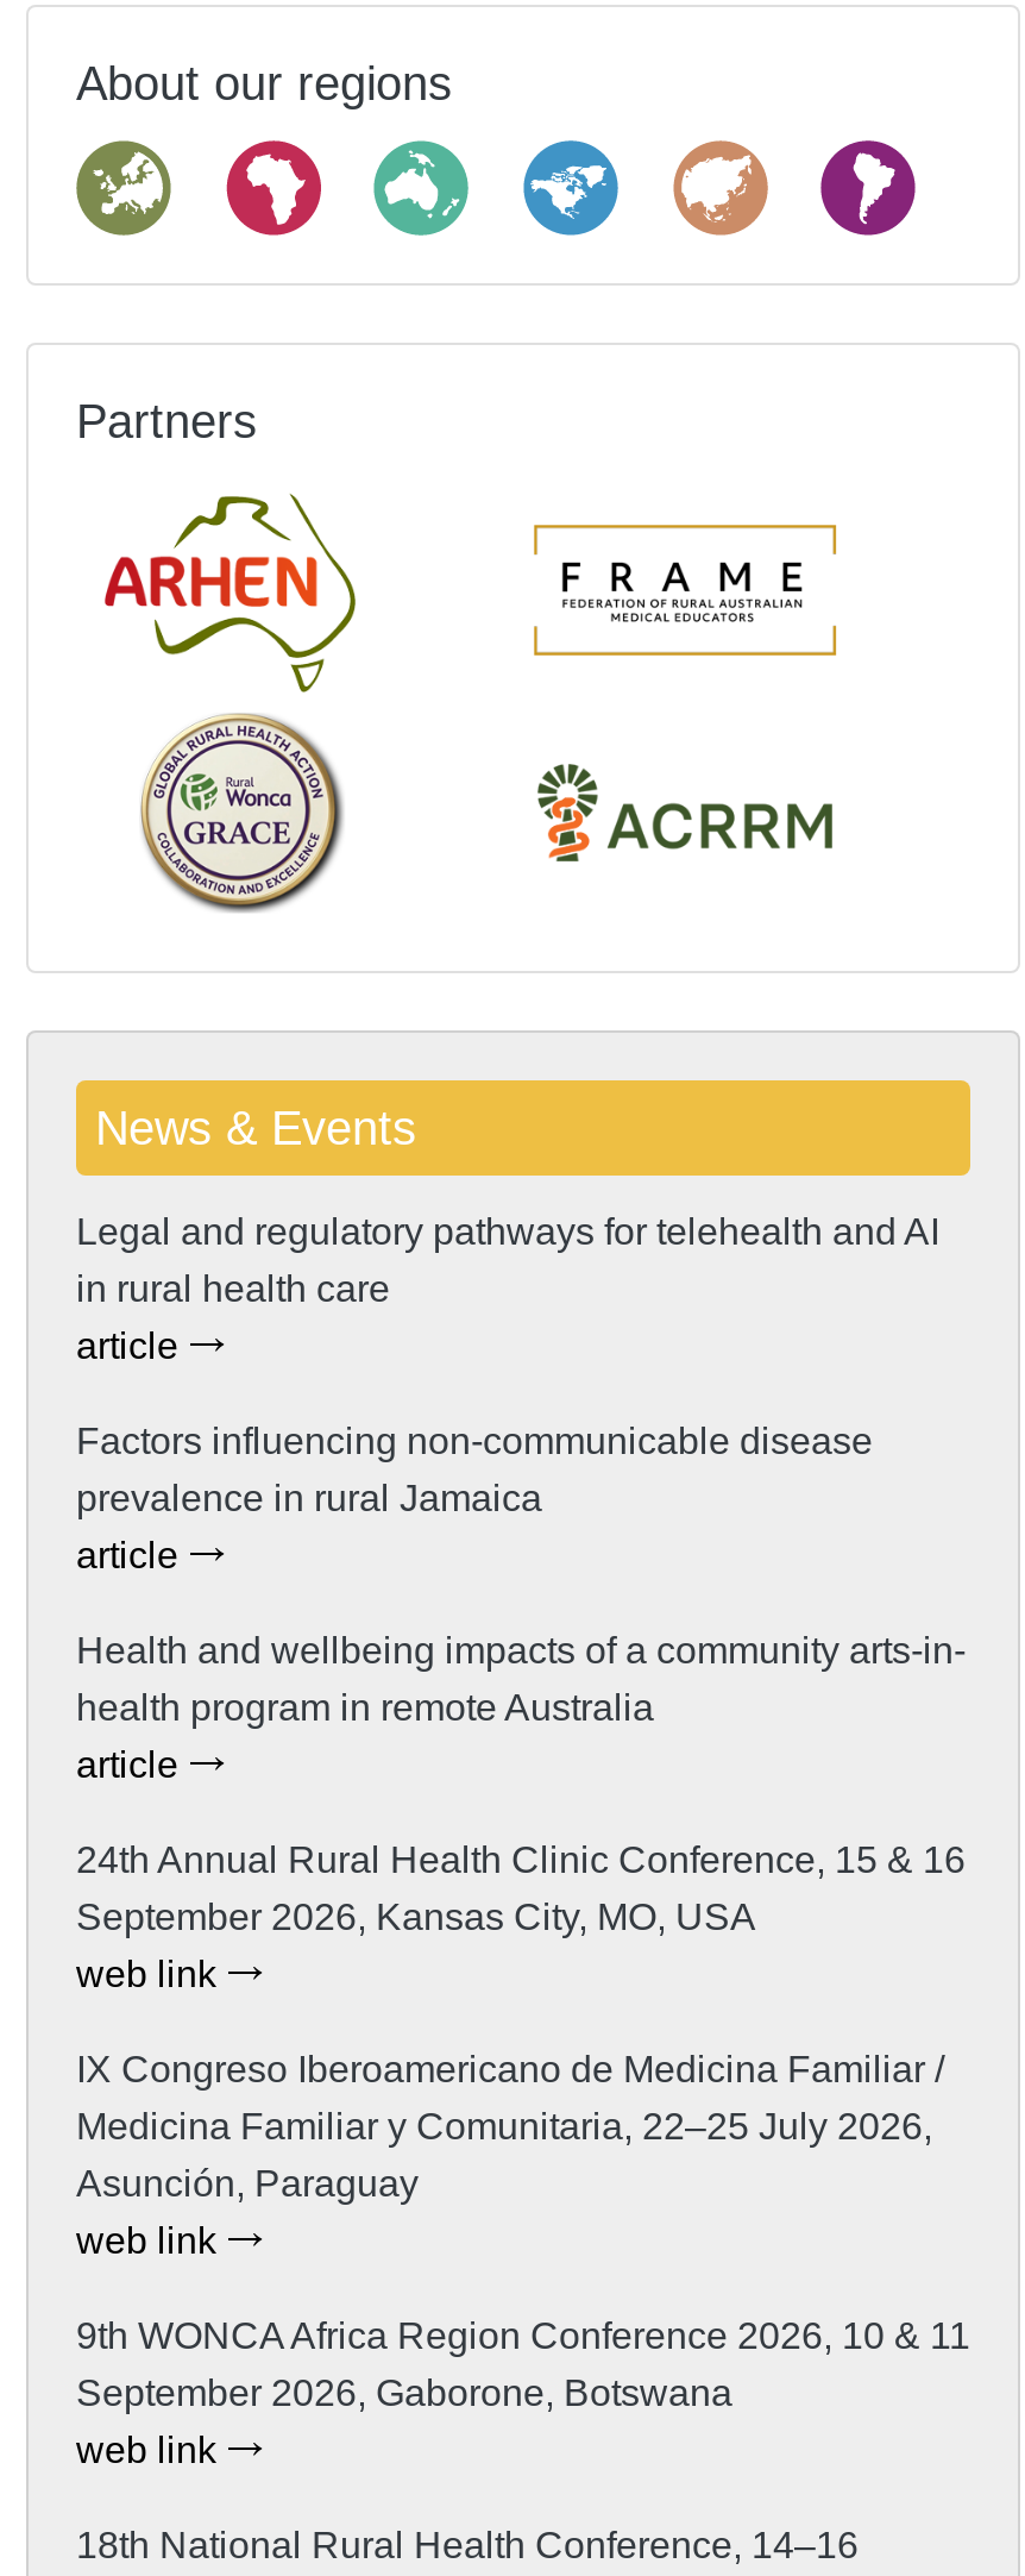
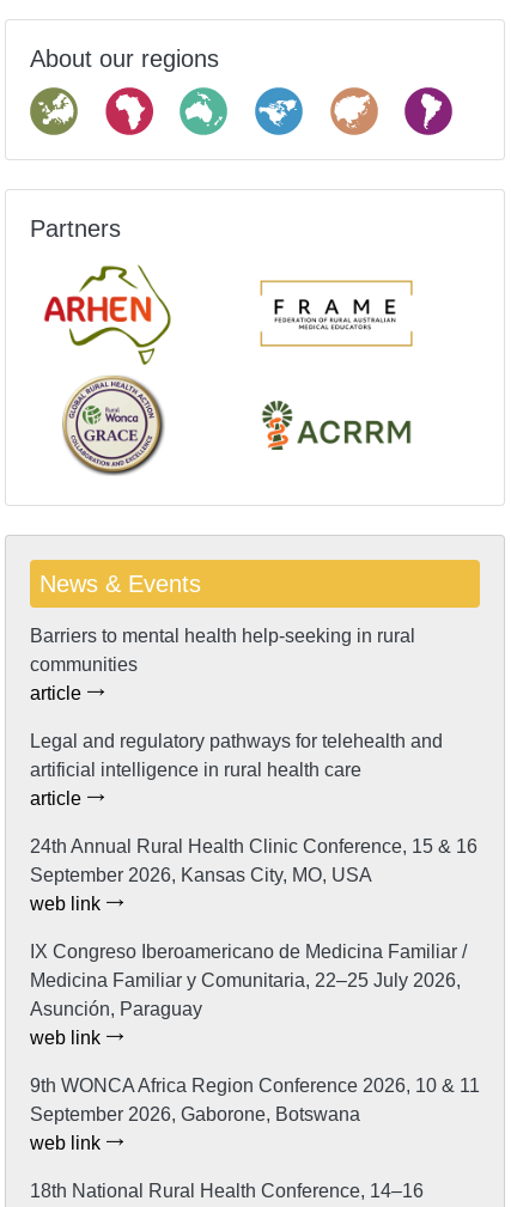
- Legal and regulatory pathways for telehealth and AI
- in rural health care
+ Barriers to mental health help-seeking in rural
+ communities

- Factors influencing non-communicable disease
- prevalence in rural Jamaica
- article
- Health and wellbeing impacts of a community arts-in-
- health program in remote Australia
+ Legal and regulatory pathways for telehealth and
+ artificial intelligence in rural health care
